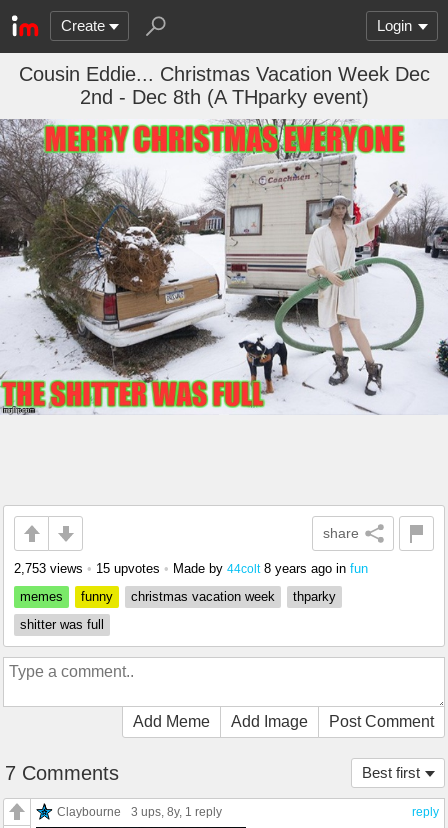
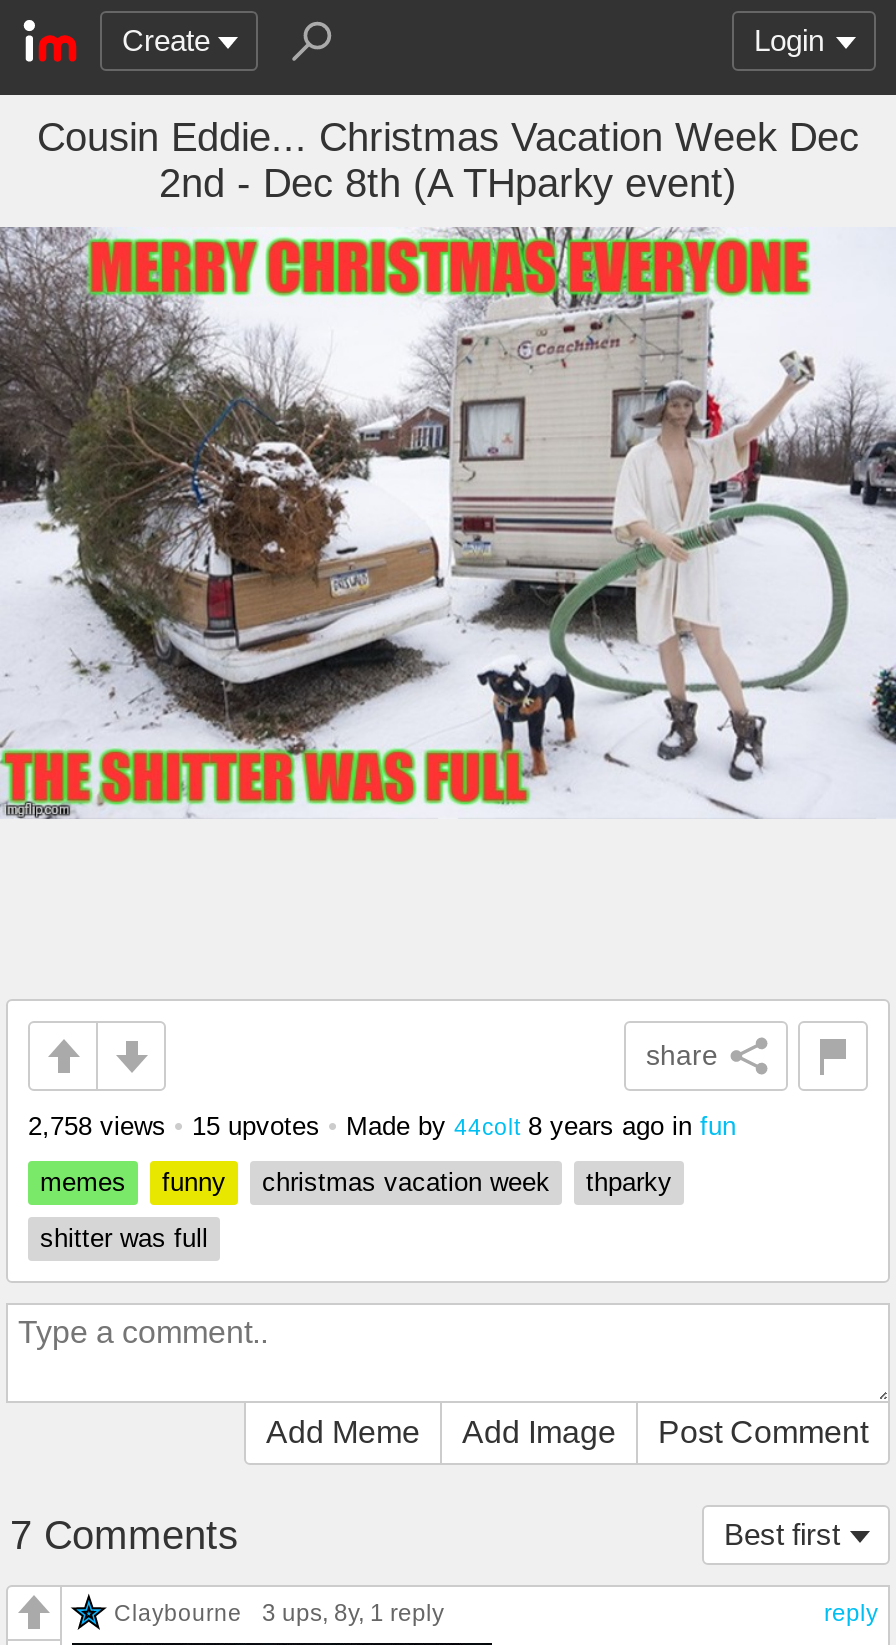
- 2,753 views • 15 upvotes • Made by 44colt 8 years ago in fun
+ 2,758 views • 15 upvotes • Made by 44colt 8 years ago in fun
